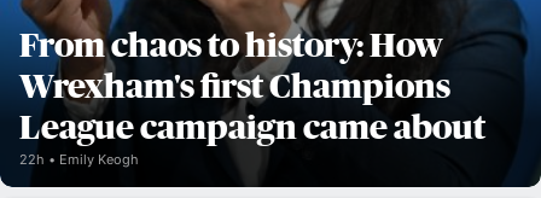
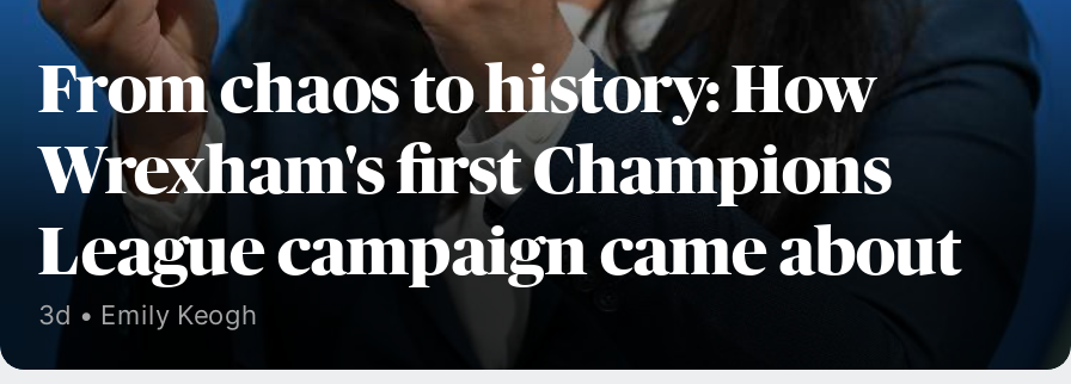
- 22h Emily Keogh
+ 3d Emily Keogh
